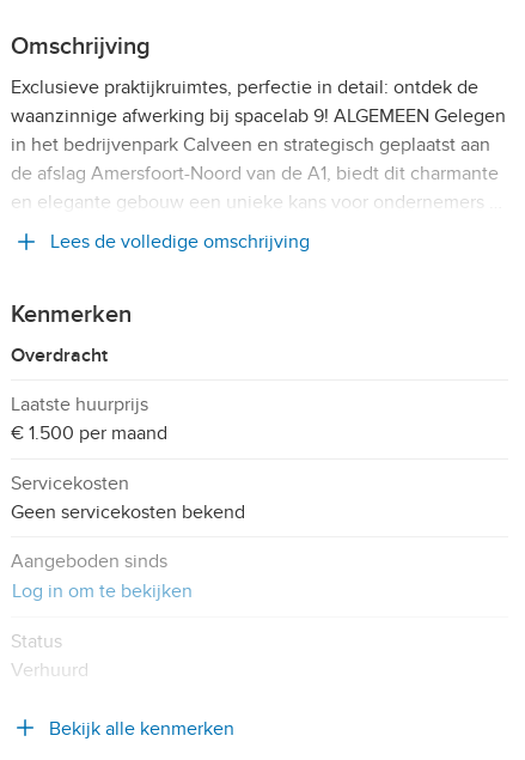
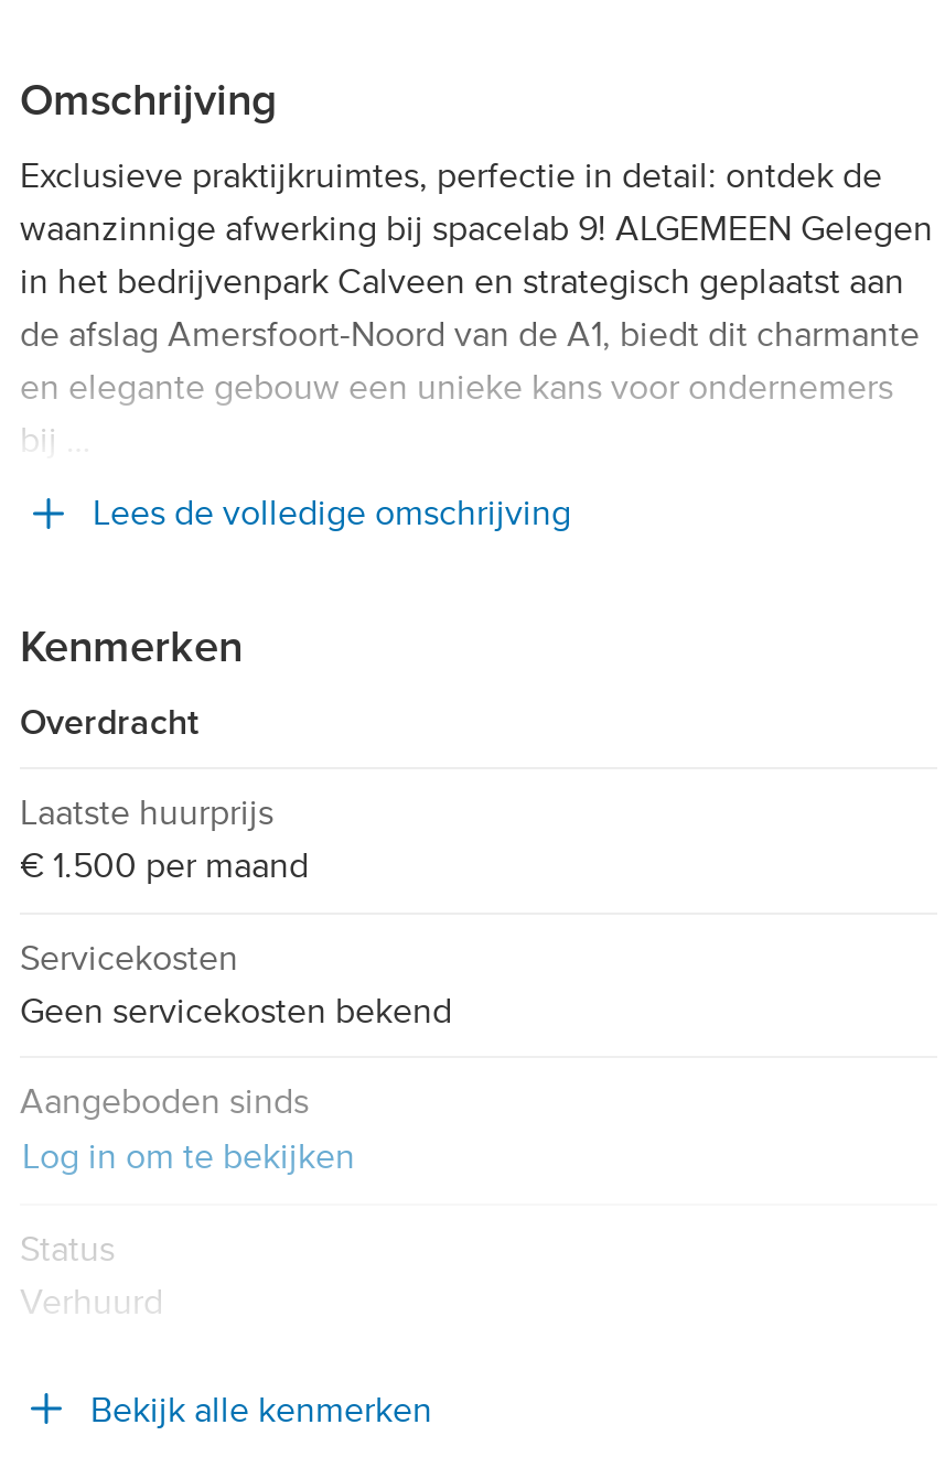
- en elegante gebouw een unieke kans voor ondernemers …
+ en elegante gebouw een unieke kans voor ondernemers
+ bij …
